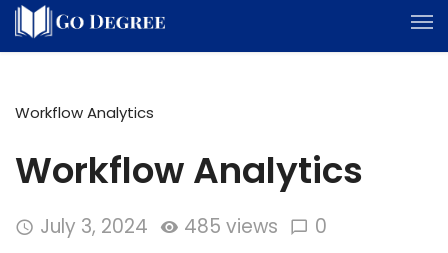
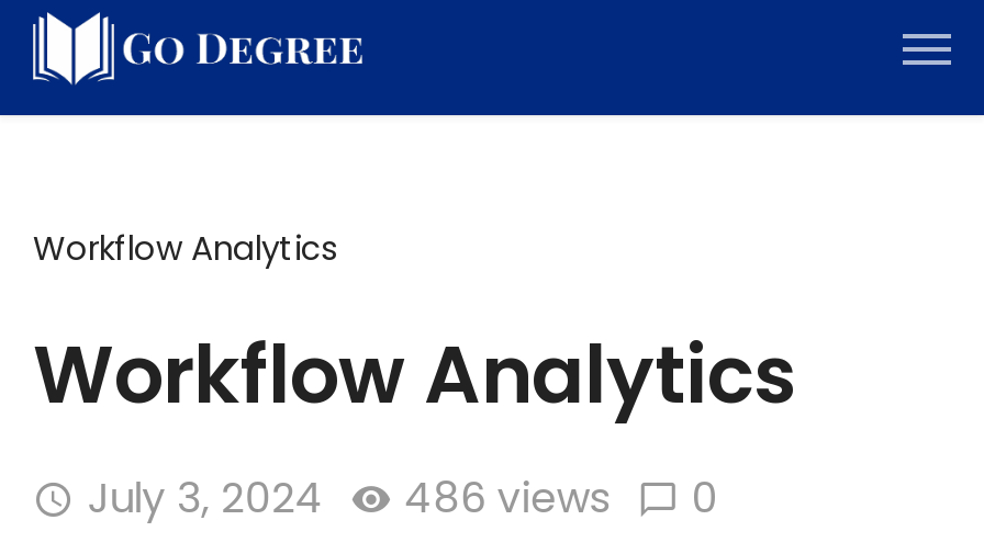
- July 3, 2024 485 views 0
+ July 3, 2024 486 views 0
